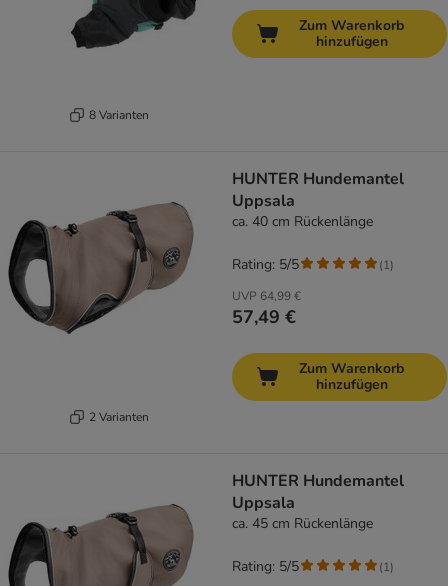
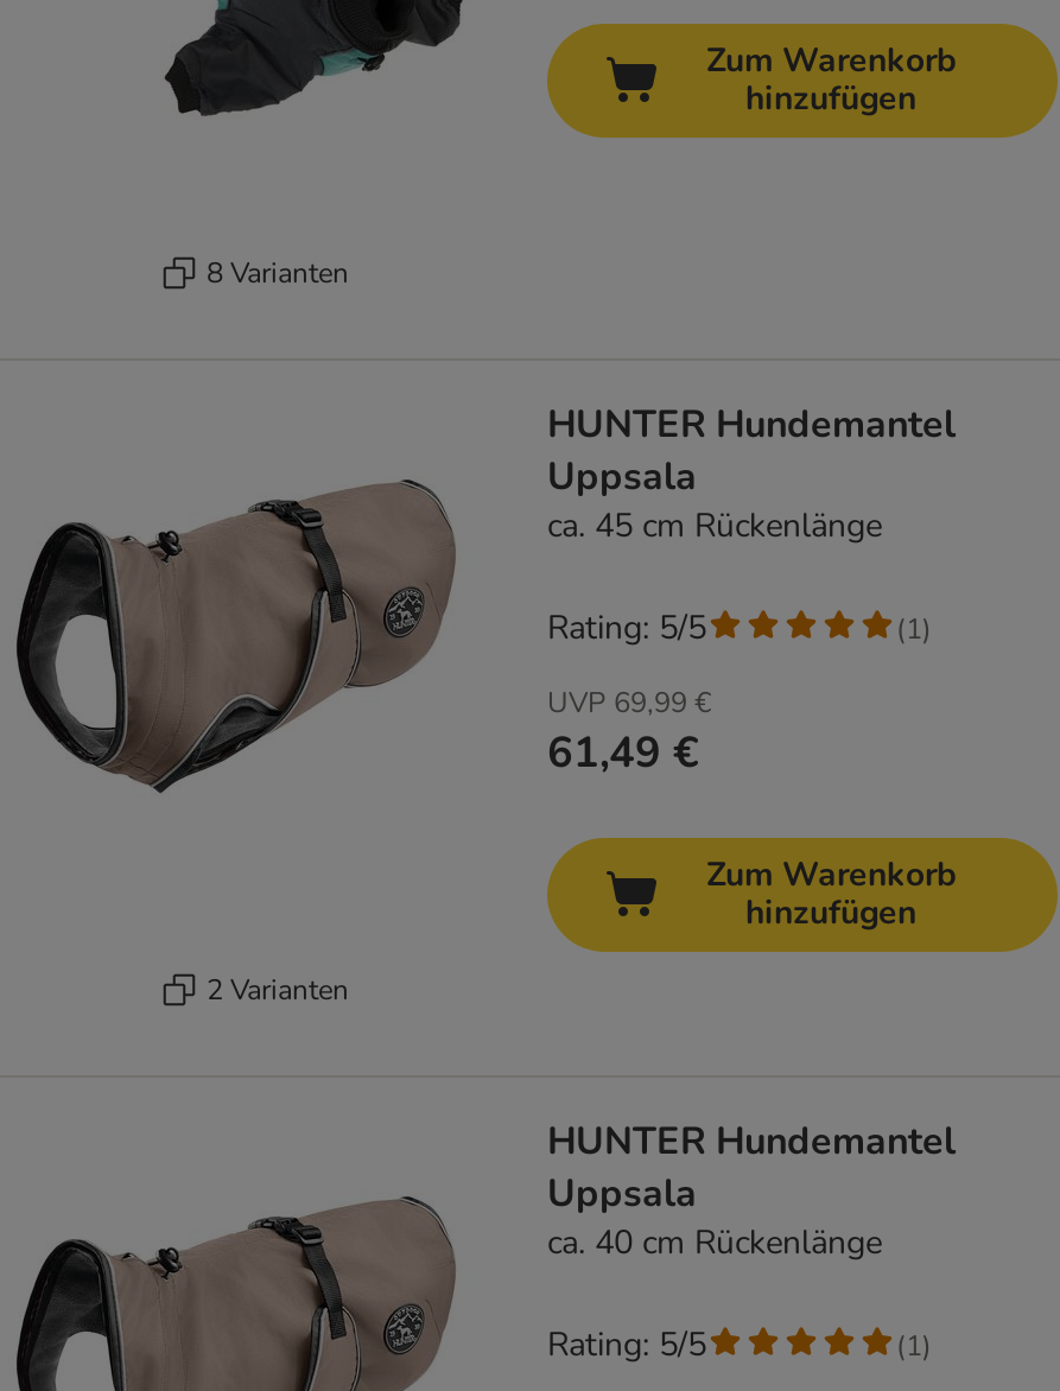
moved down: ca. 40 cm Rückenlänge

- UVP 64,99 €
+ UVP 69,99 €

- 57,49 €
+ 61,49 €

moved up: ca. 45 cm Rückenlänge
